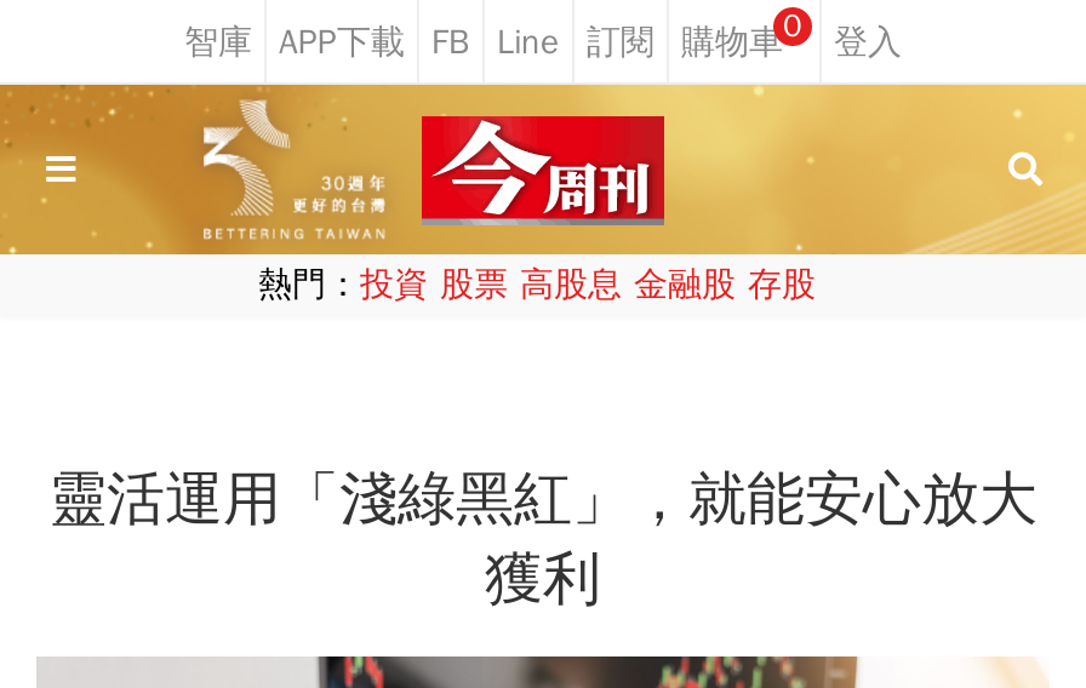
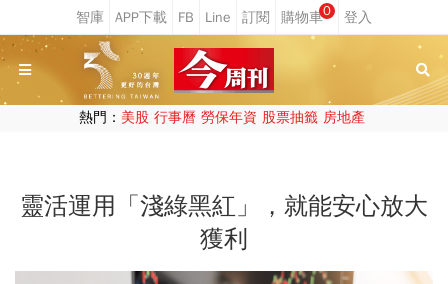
- 熱門：投資 股票 高股息 金融股 存股
+ 熱門：美股 行事曆 勞保年資 股票抽籤 房地產
